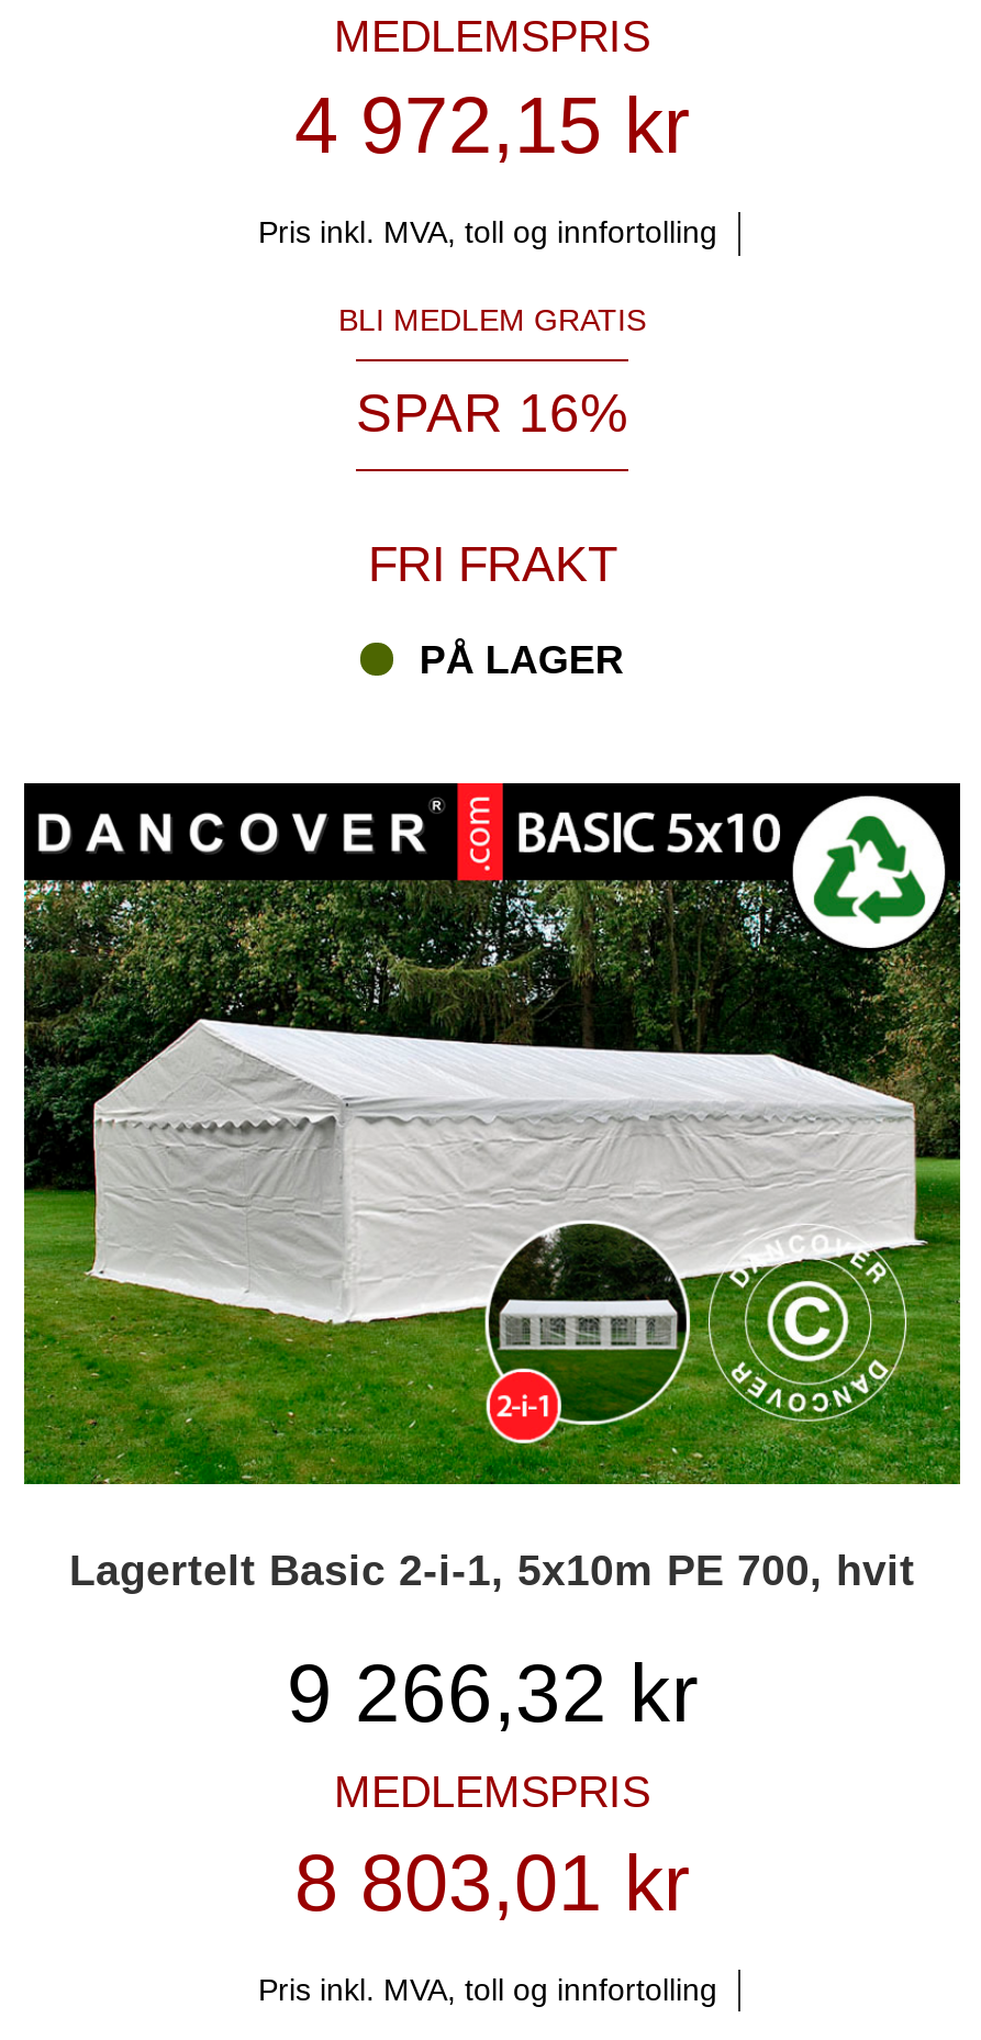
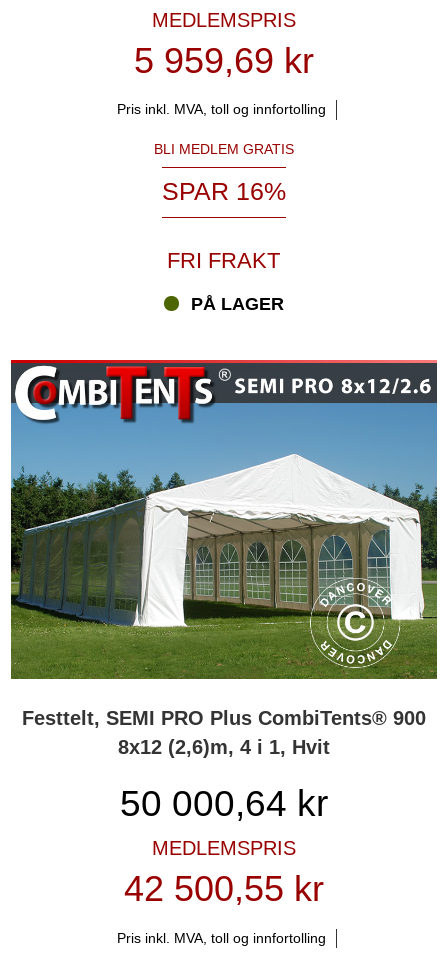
- 4 972,15 kr
+ 5 959,69 kr

- [image]
- Lagertelt Basic 2-i-1, 5x10m PE 700, hvit
+ [image]
+ Festtelt, SEMI PRO Plus CombiTents® 900
+ 8x12 (2,6)m, 4 i 1, Hvit

- 9 266,32 kr
+ 50 000,64 kr

- 8 803,01 kr
+ 42 500,55 kr
